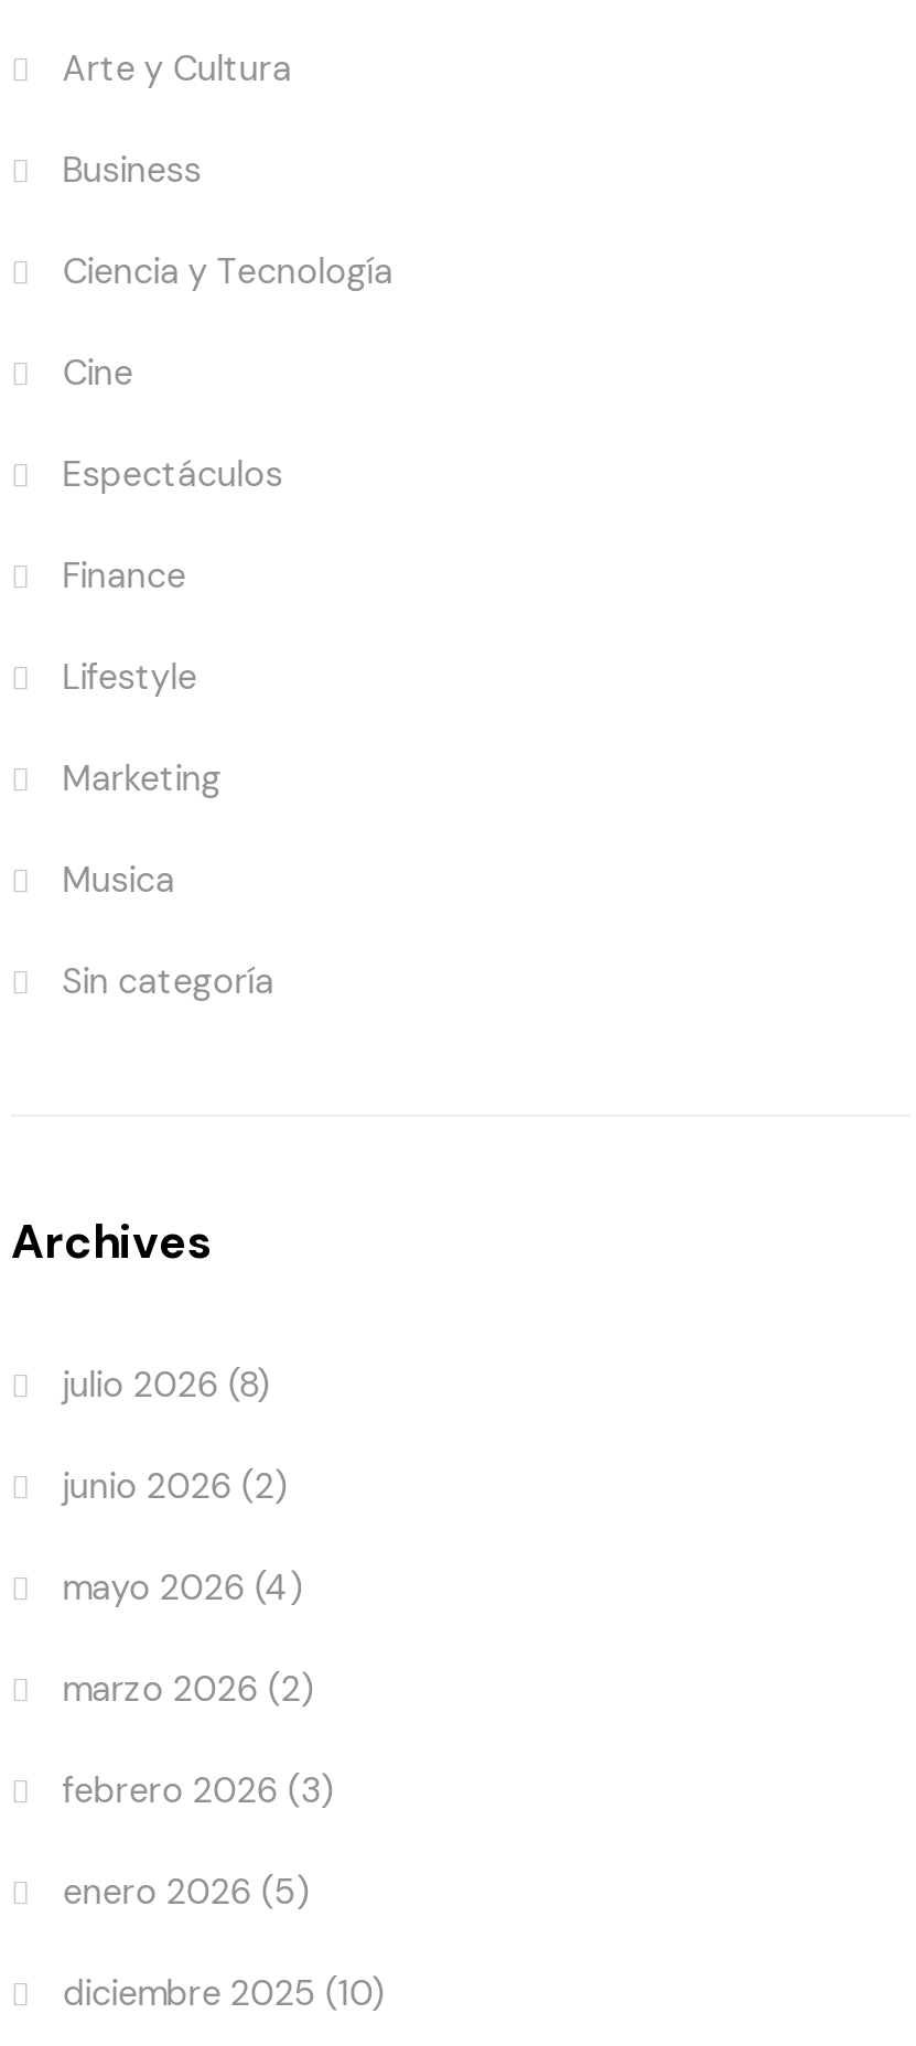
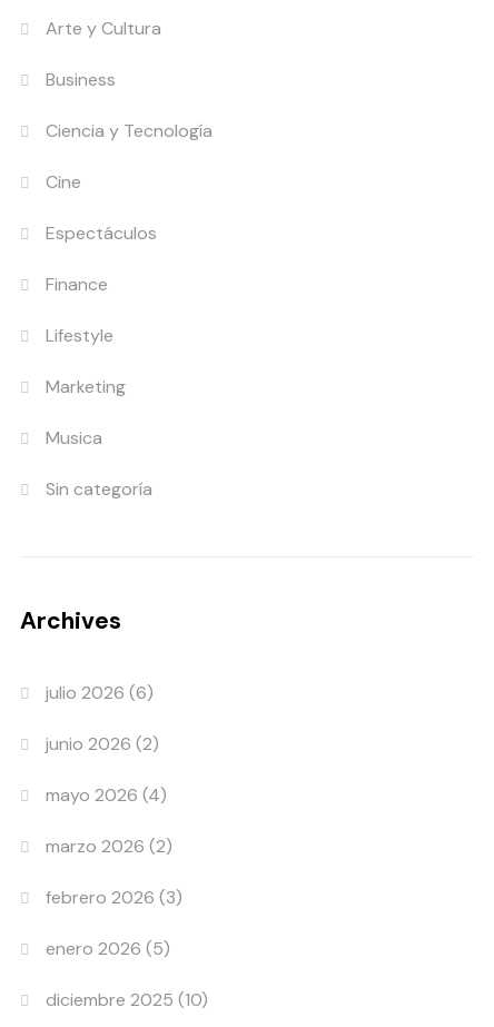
- julio 2026 (8)
+ julio 2026 (6)
